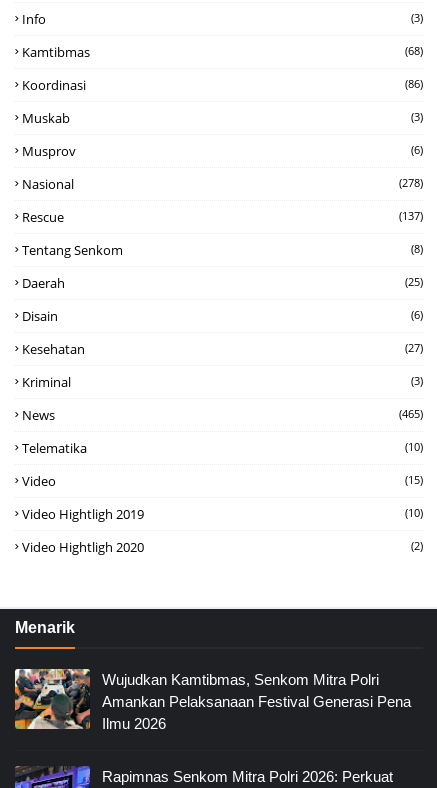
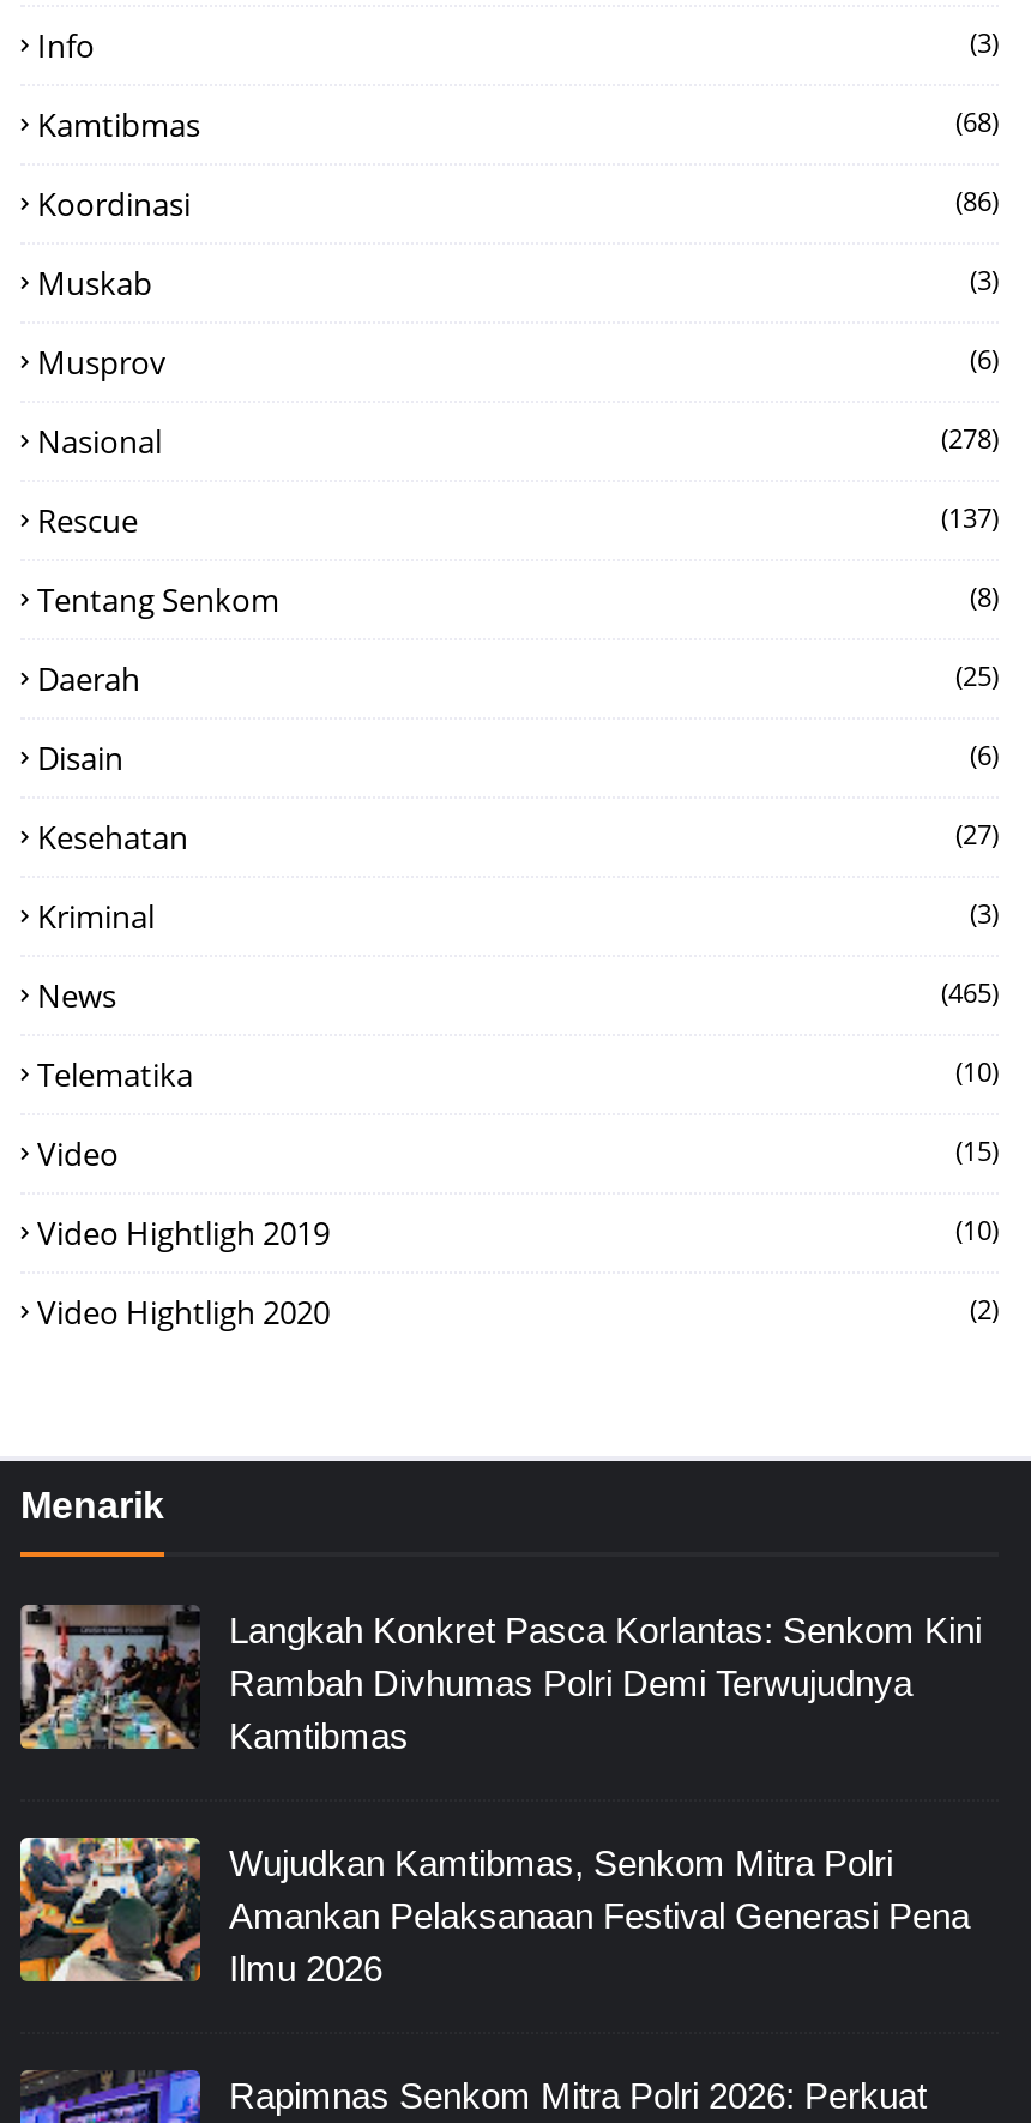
+ [image]
+ Langkah Konkret Pasca Korlantas: Senkom Kini
+ Rambah Divhumas Polri Demi Terwujudnya
+ Kamtibmas
